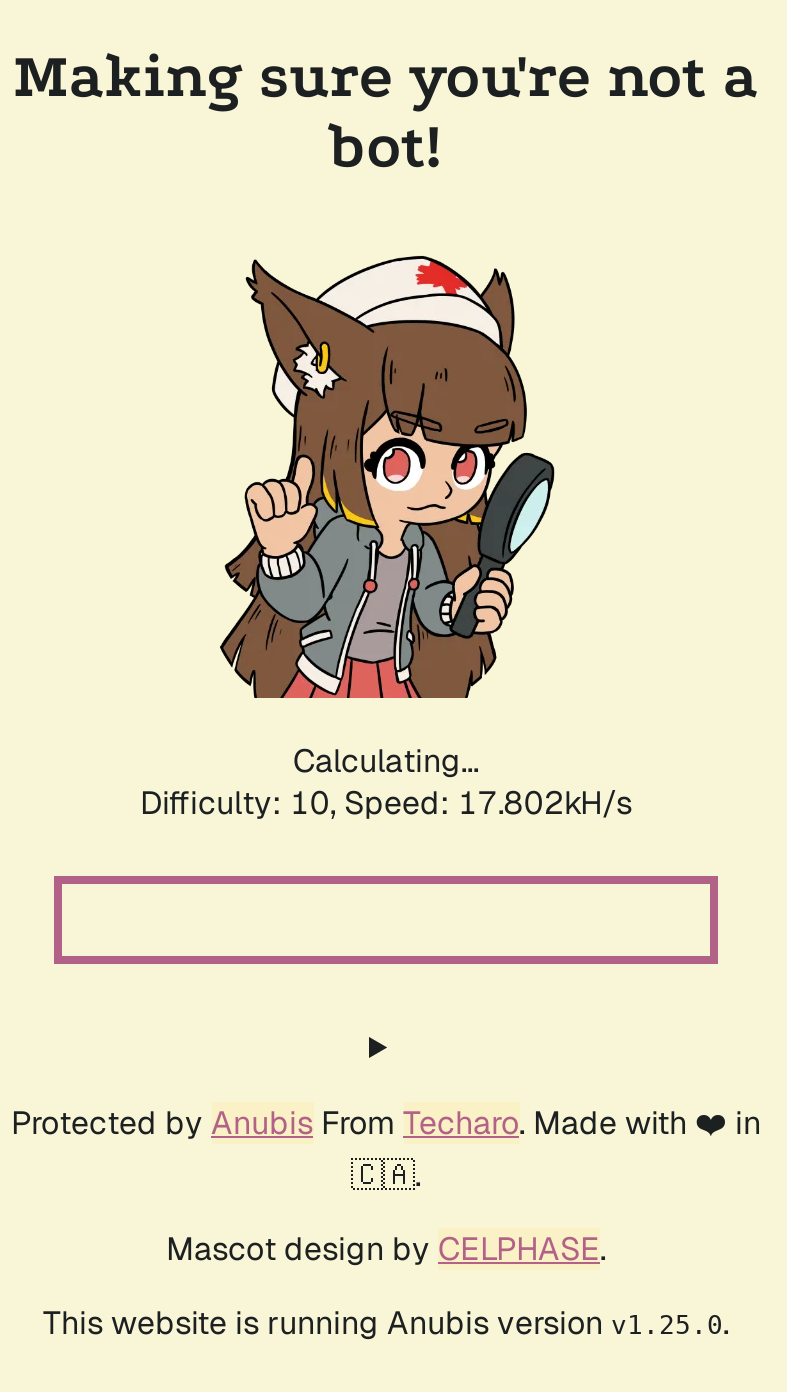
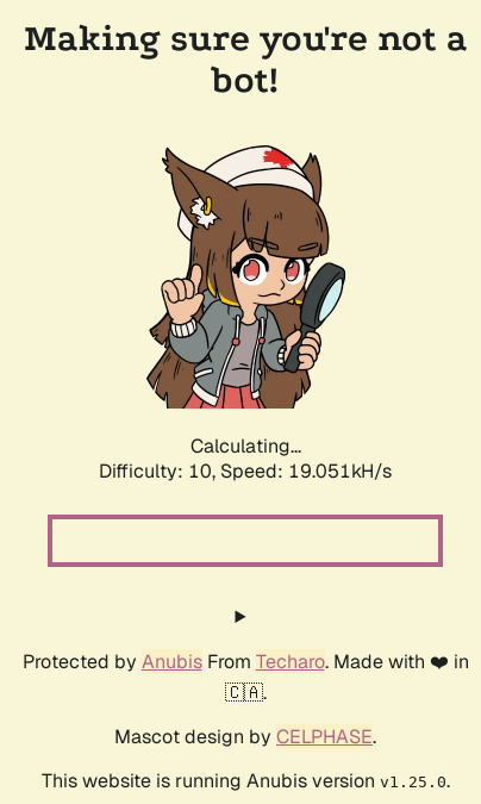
- Difficulty: 10, Speed: 17.802kH/s
+ Difficulty: 10, Speed: 19.051kH/s
